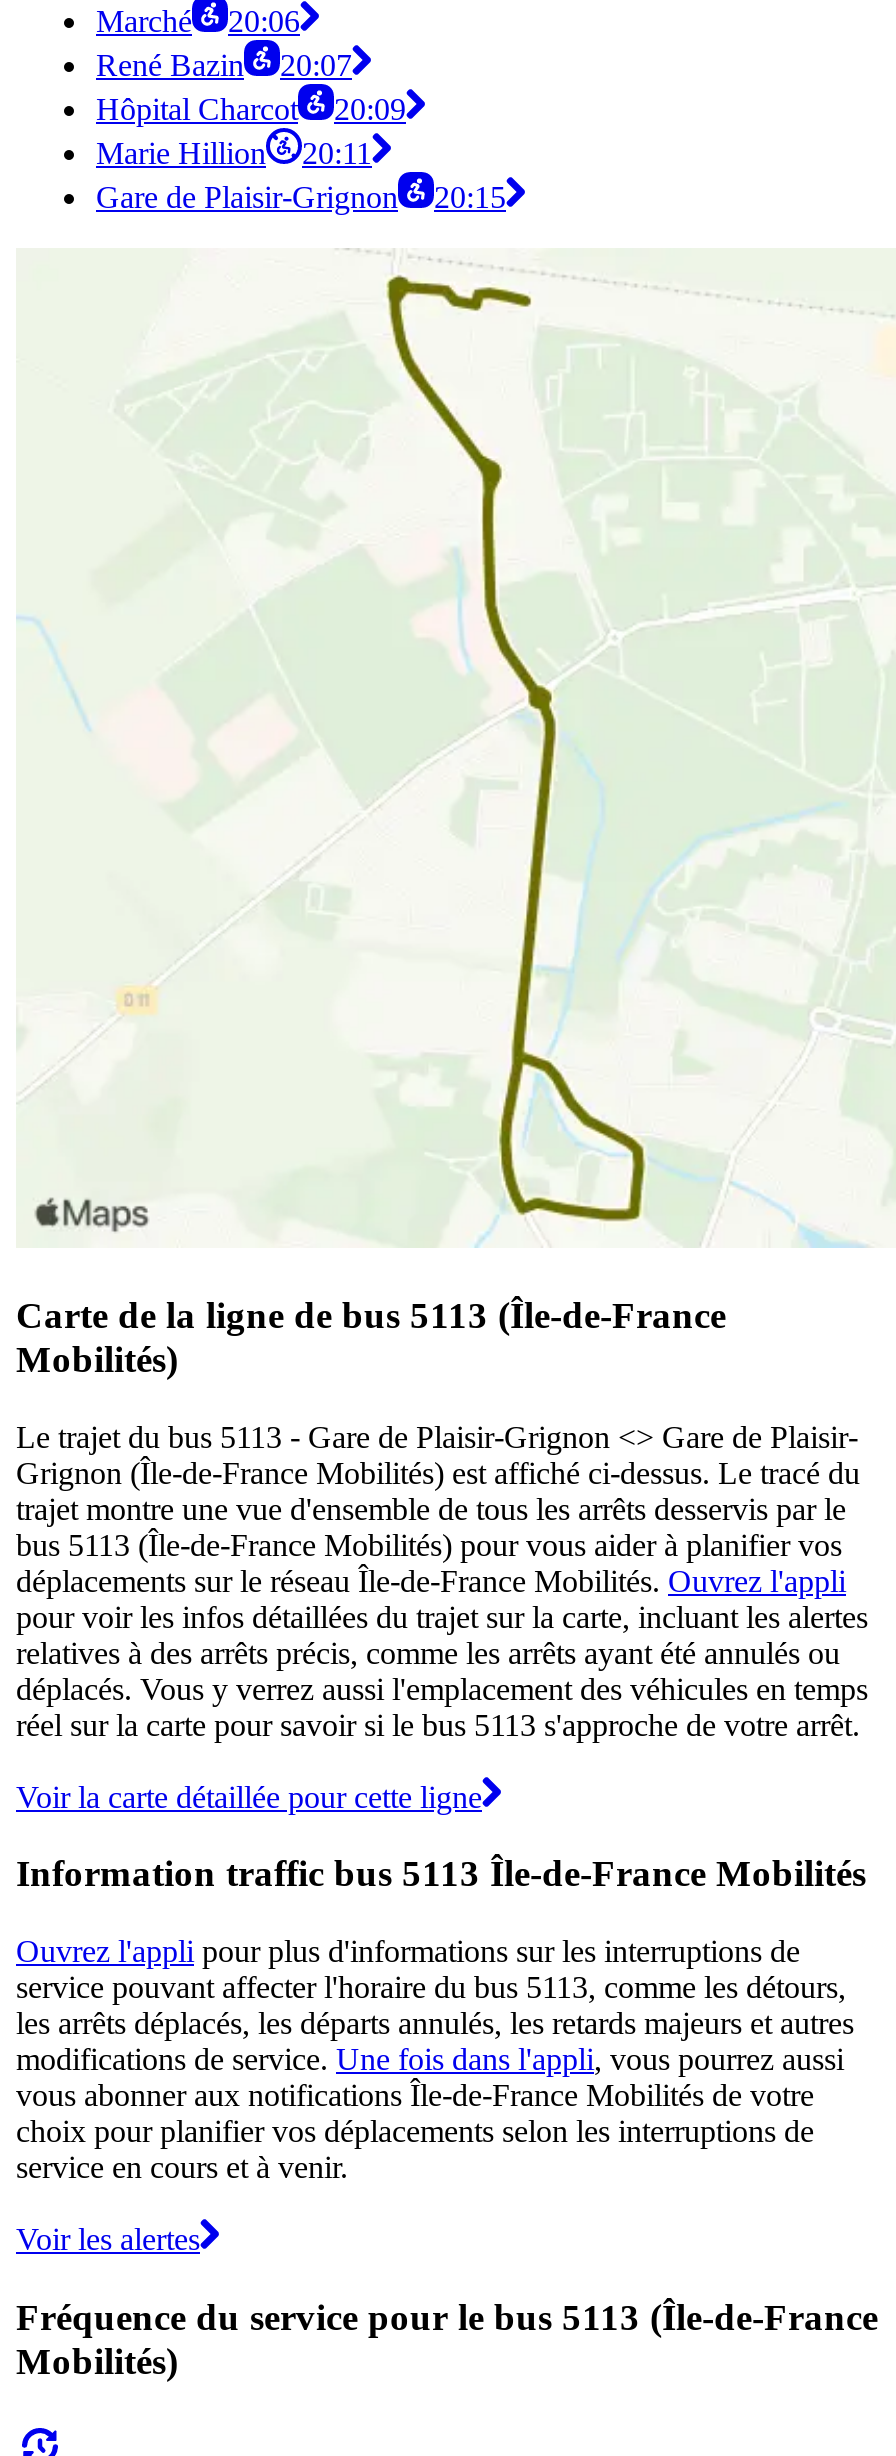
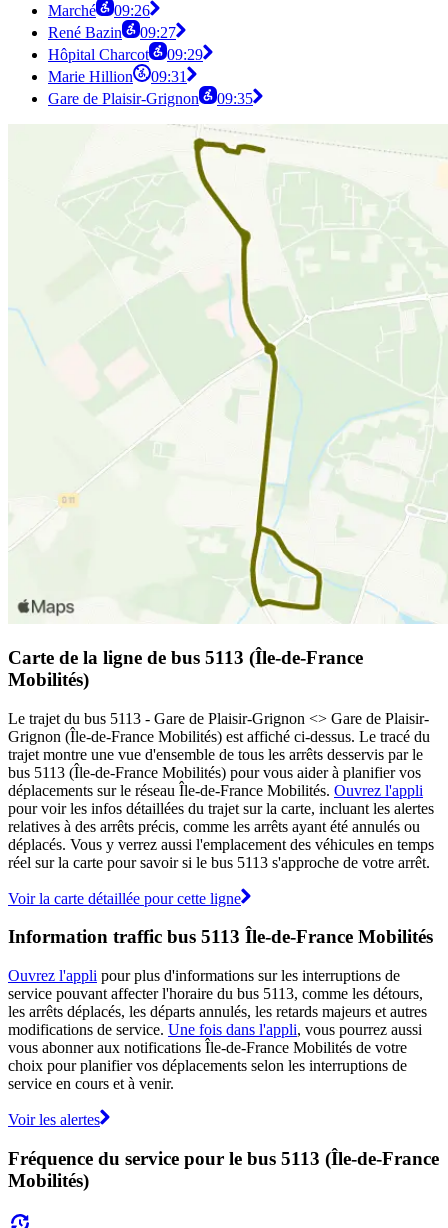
- Marché 20:06
+ Marché 09:26

- René Bazin 20:07
+ René Bazin 09:27

- Hôpital Charcot 20:09
+ Hôpital Charcot 09:29

- Marie Hillion 20:11
+ Marie Hillion 09:31

- Gare de Plaisir-Grignon 20:15
+ Gare de Plaisir-Grignon 09:35
